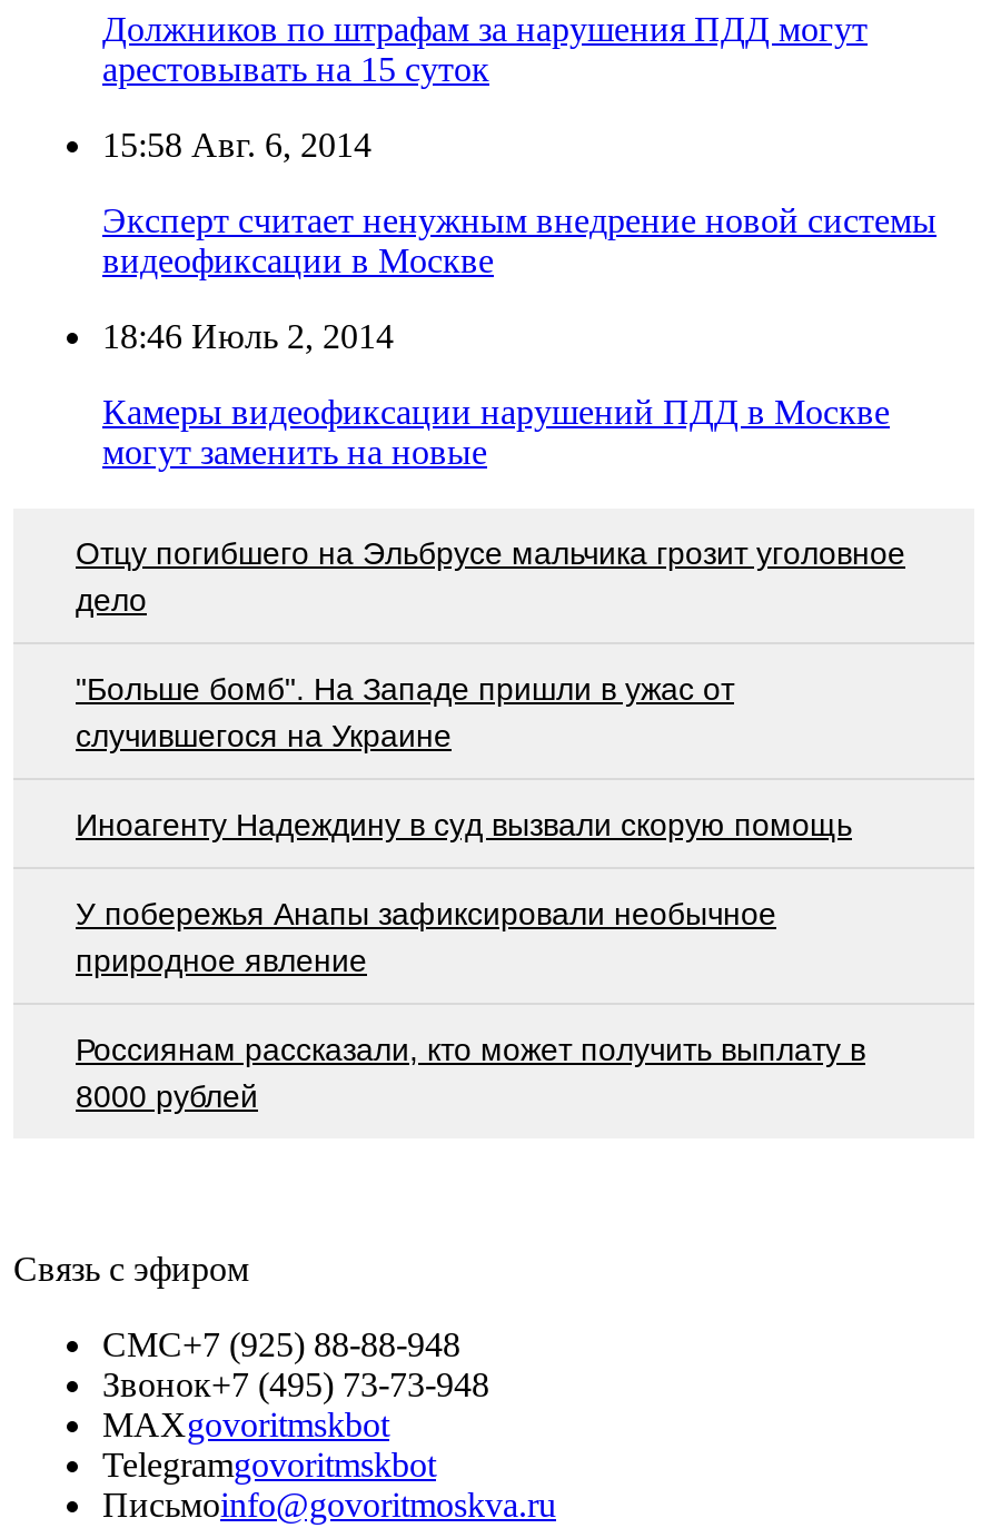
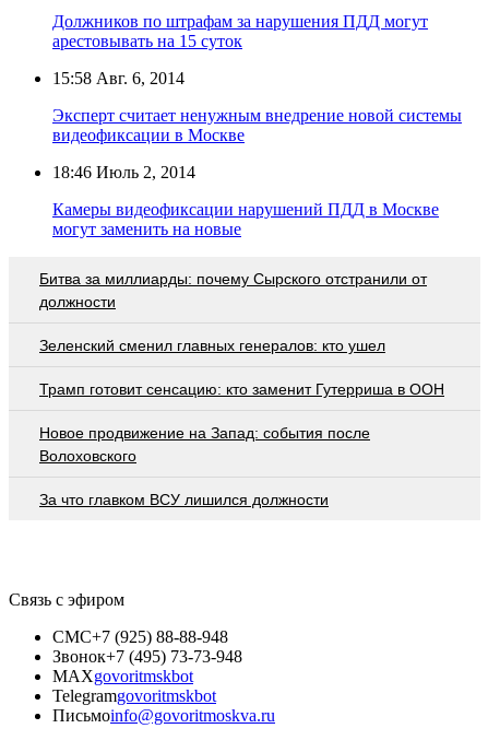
- Отцу погибшего на Эльбрусе мальчика грозит уголовное
- дело
+ Битва за миллиарды: почему Сырского отстранили от
+ должности

- "Больше бомб". На Западе пришли в ужас от
- случившегося на Украине
+ Зеленский сменил главных генералов: кто ушел

- Иноагенту Надеждину в суд вызвали скорую помощь
+ Трамп готовит сенсацию: кто заменит Гутерриша в ООН

- У побережья Анапы зафиксировали необычное
- природное явление
+ Новое продвижение на Запад: события после
+ Волоховского

- Россиянам рассказали, кто может получить выплату в
- 8000 рублей
+ За что главком ВСУ лишился должности
